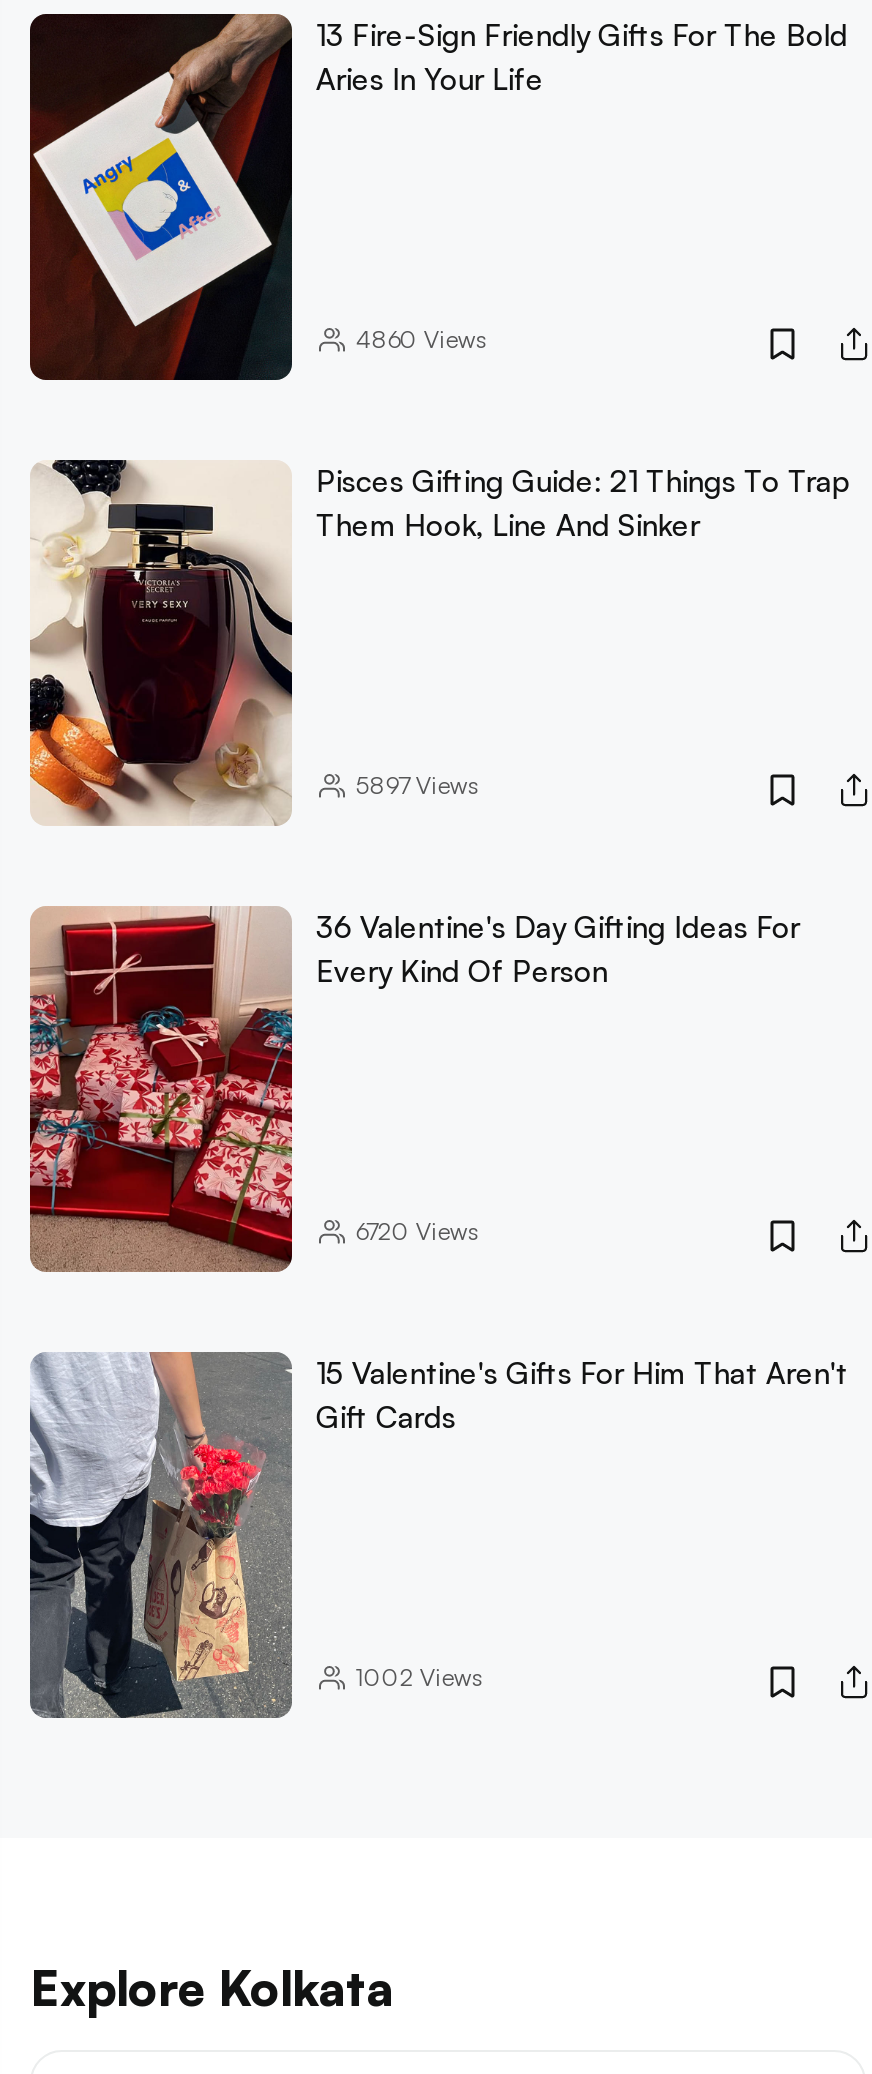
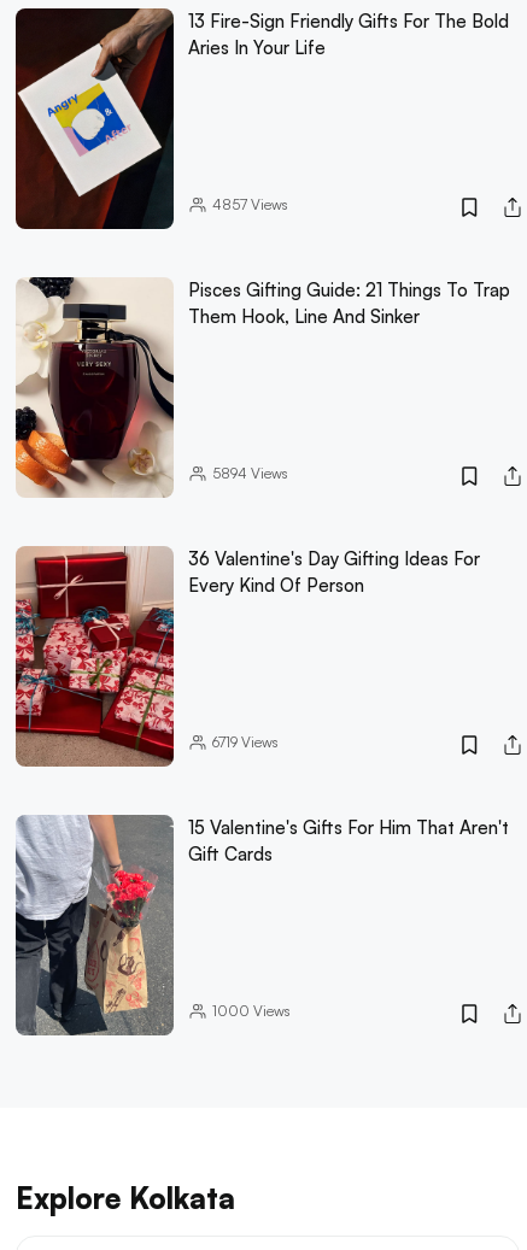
- 4860 Views
+ 4857 Views

- 5897Views
+ 5894Views

- 6720 Views
+ 6719 Views

- 1002 Views
+ 1000 Views
